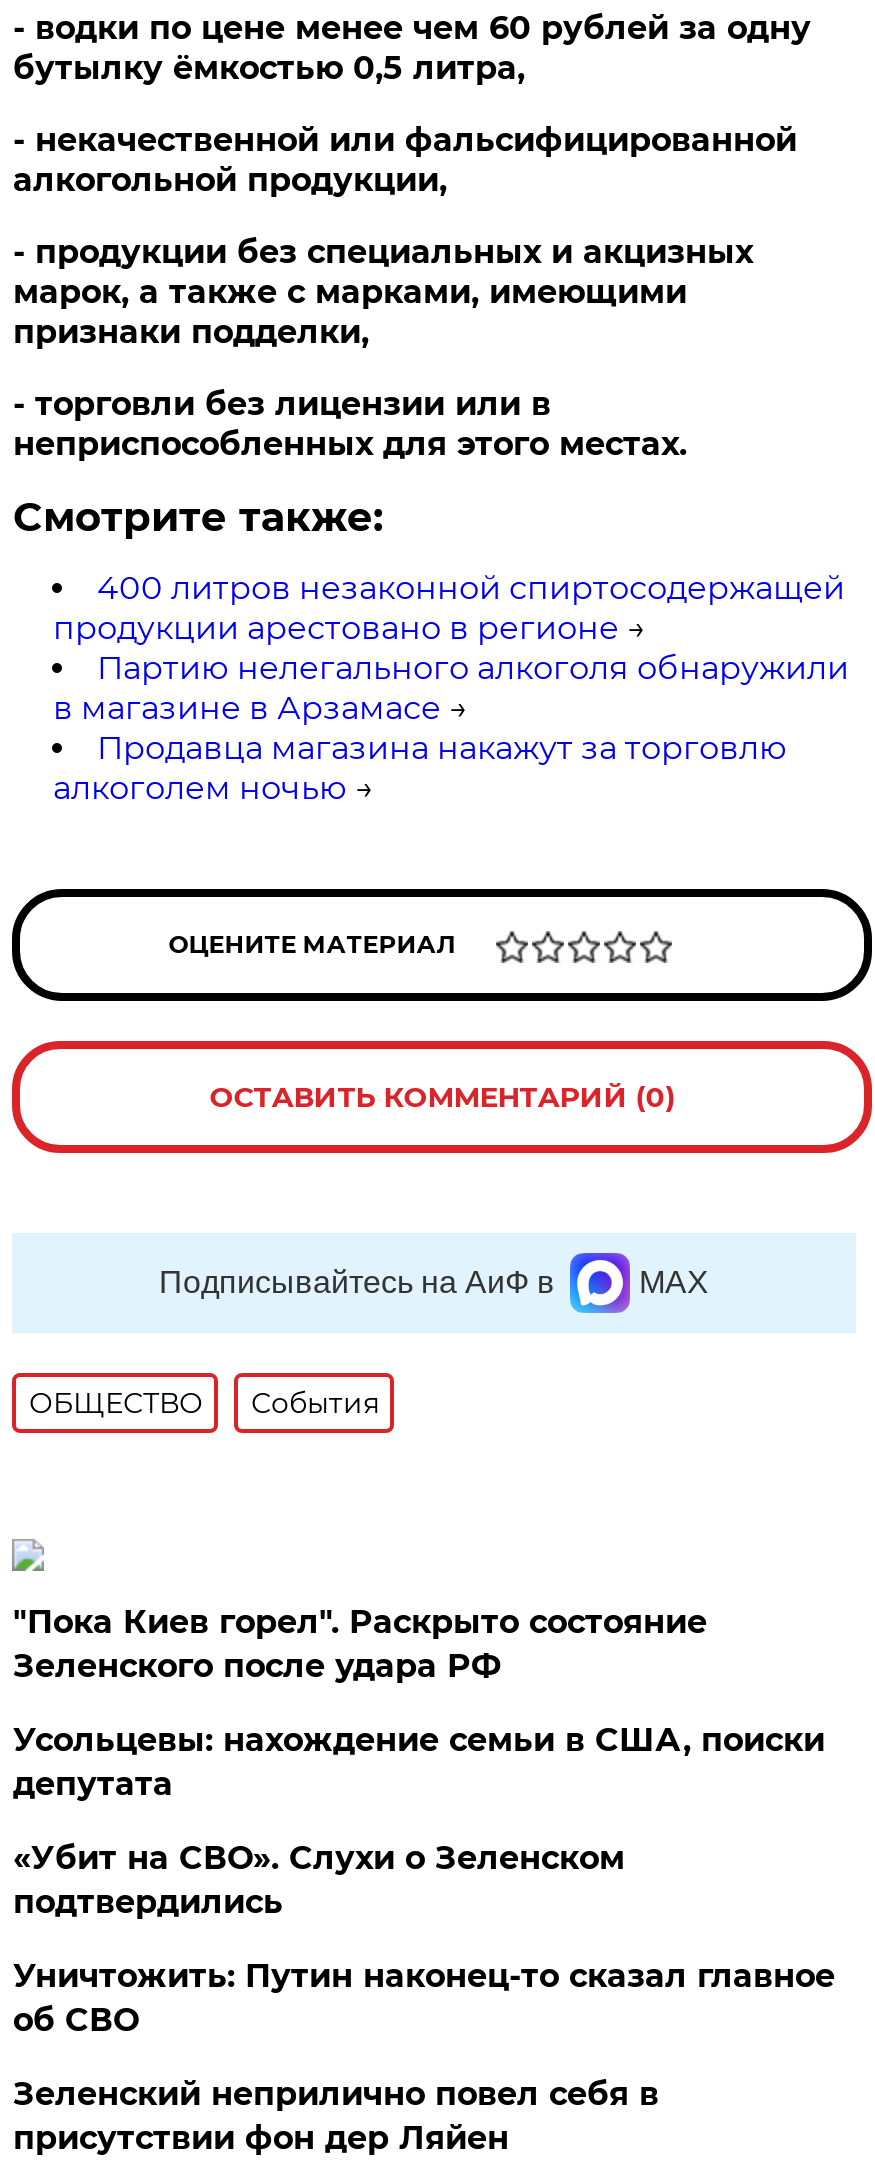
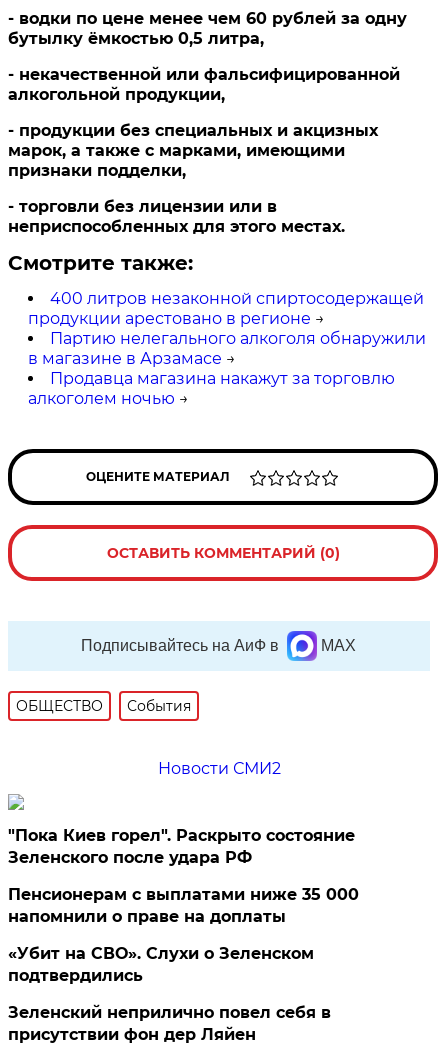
+ Новости СМИ2

moved down: "Пока Киев горел". Раскрыто состояние | Зеленского после удара РФ

- Усольцевы: нахождение семьи в США, поиски
- депутата
+ Пенсионерам с выплатами ниже 35 000
+ напомнили о праве на доплаты

moved down: «Убит на СВО». Слухи о Зеленском | подтвердились

- Уничтожить: Путин наконец-то сказал главное
- об СВО
